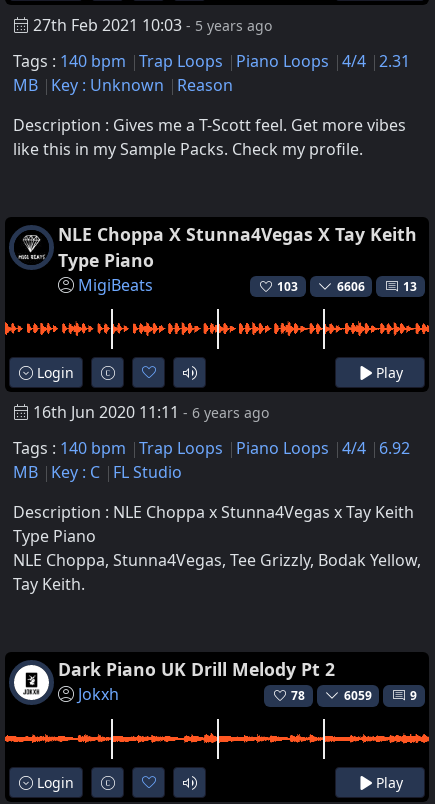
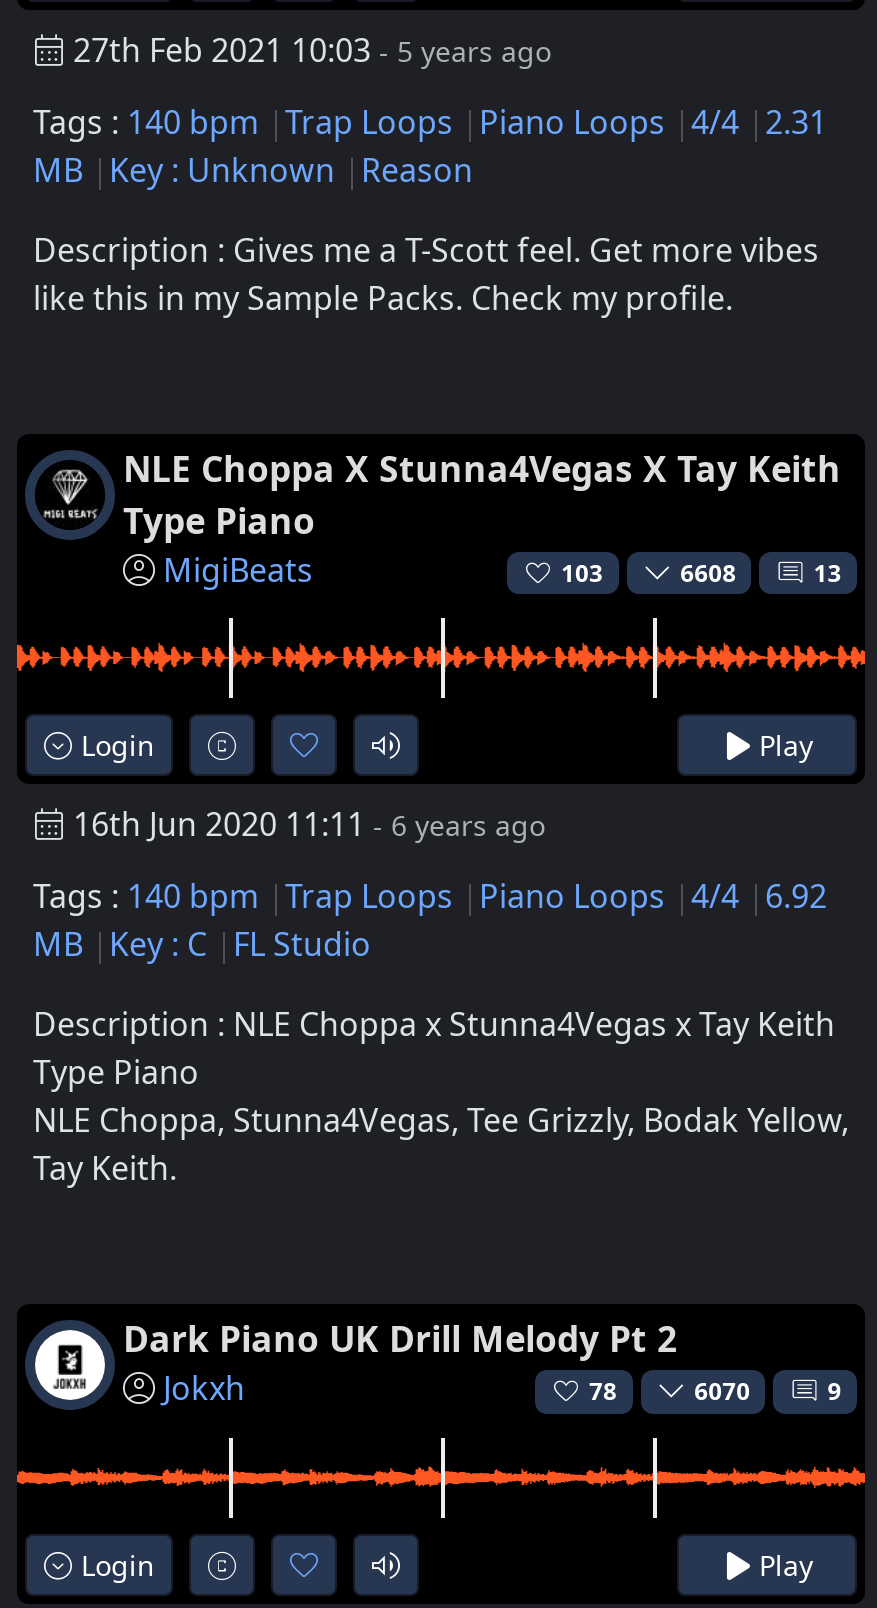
- 6606
+ 6608

- 6059
+ 6070
